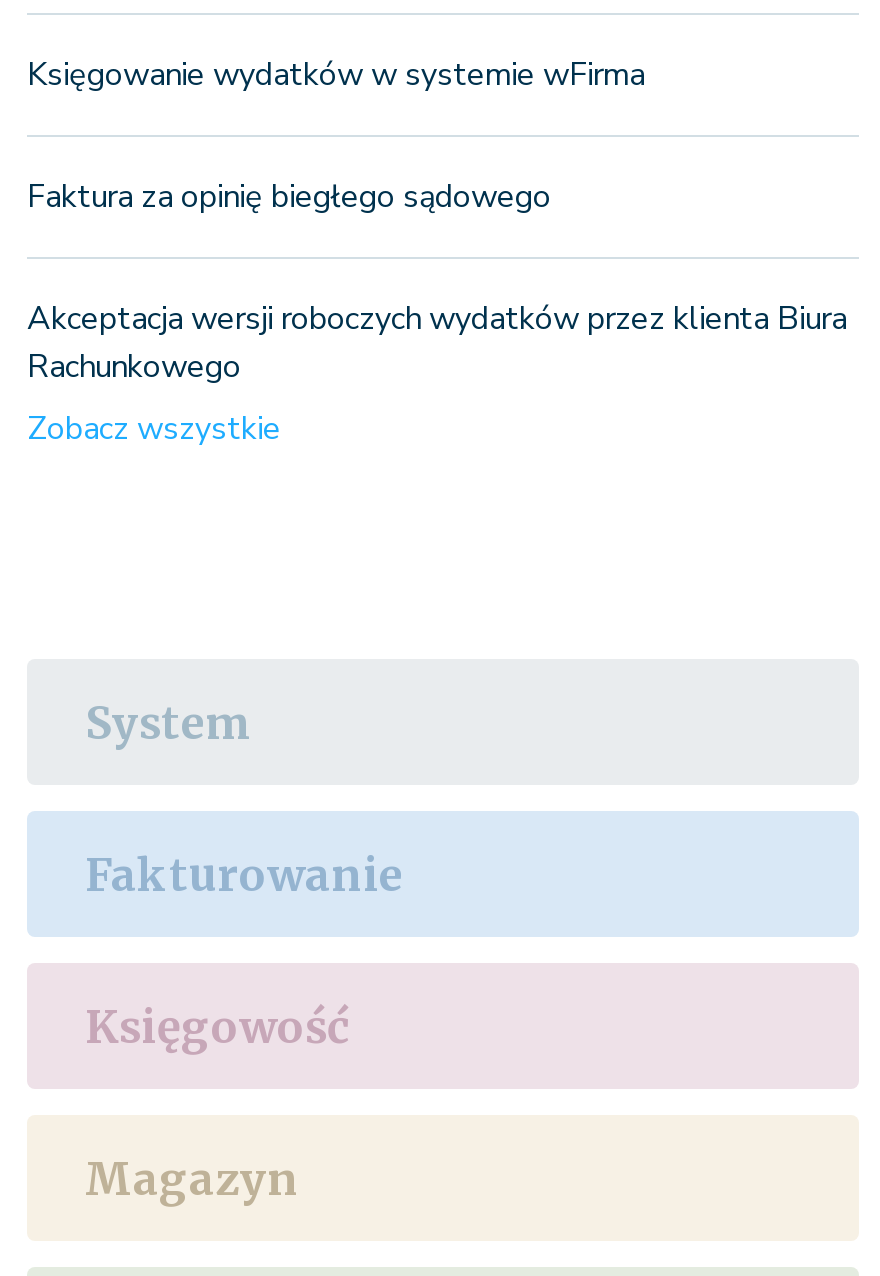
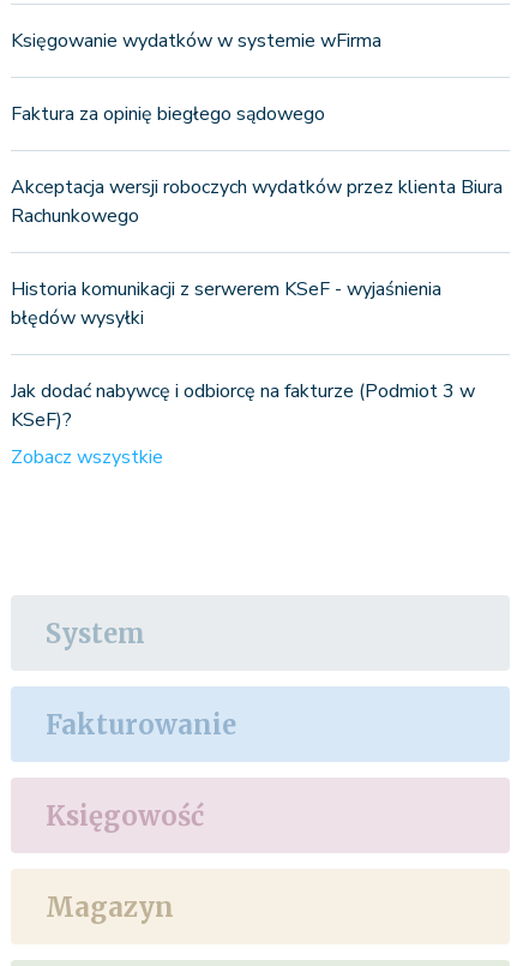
+ Historia komunikacji z serwerem KSeF - wyjaśnienia
+ błędów wysyłki
+ Jak dodać nabywcę i odbiorcę na fakturze (Podmiot 3 w
+ KSeF)?
